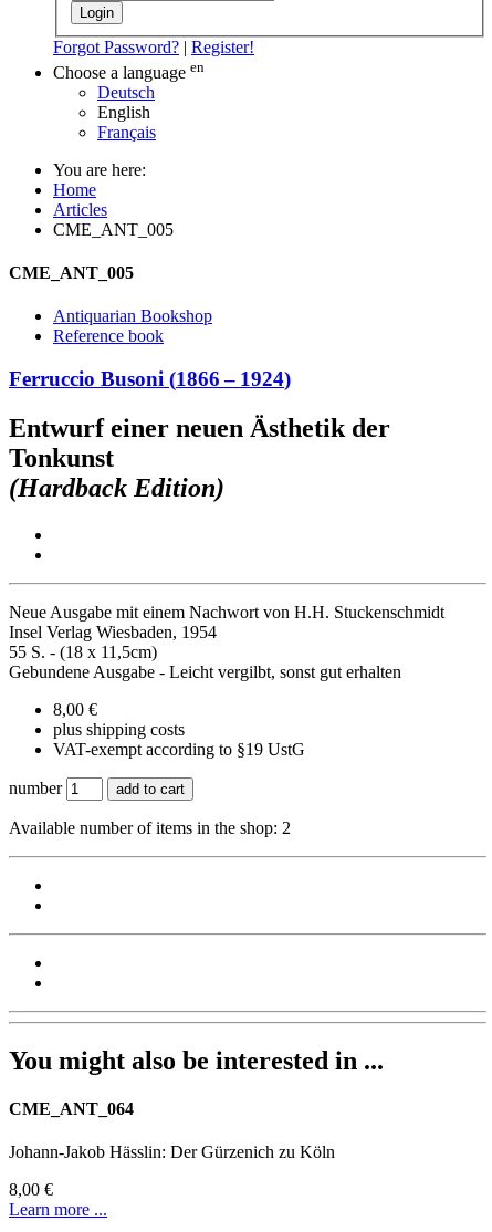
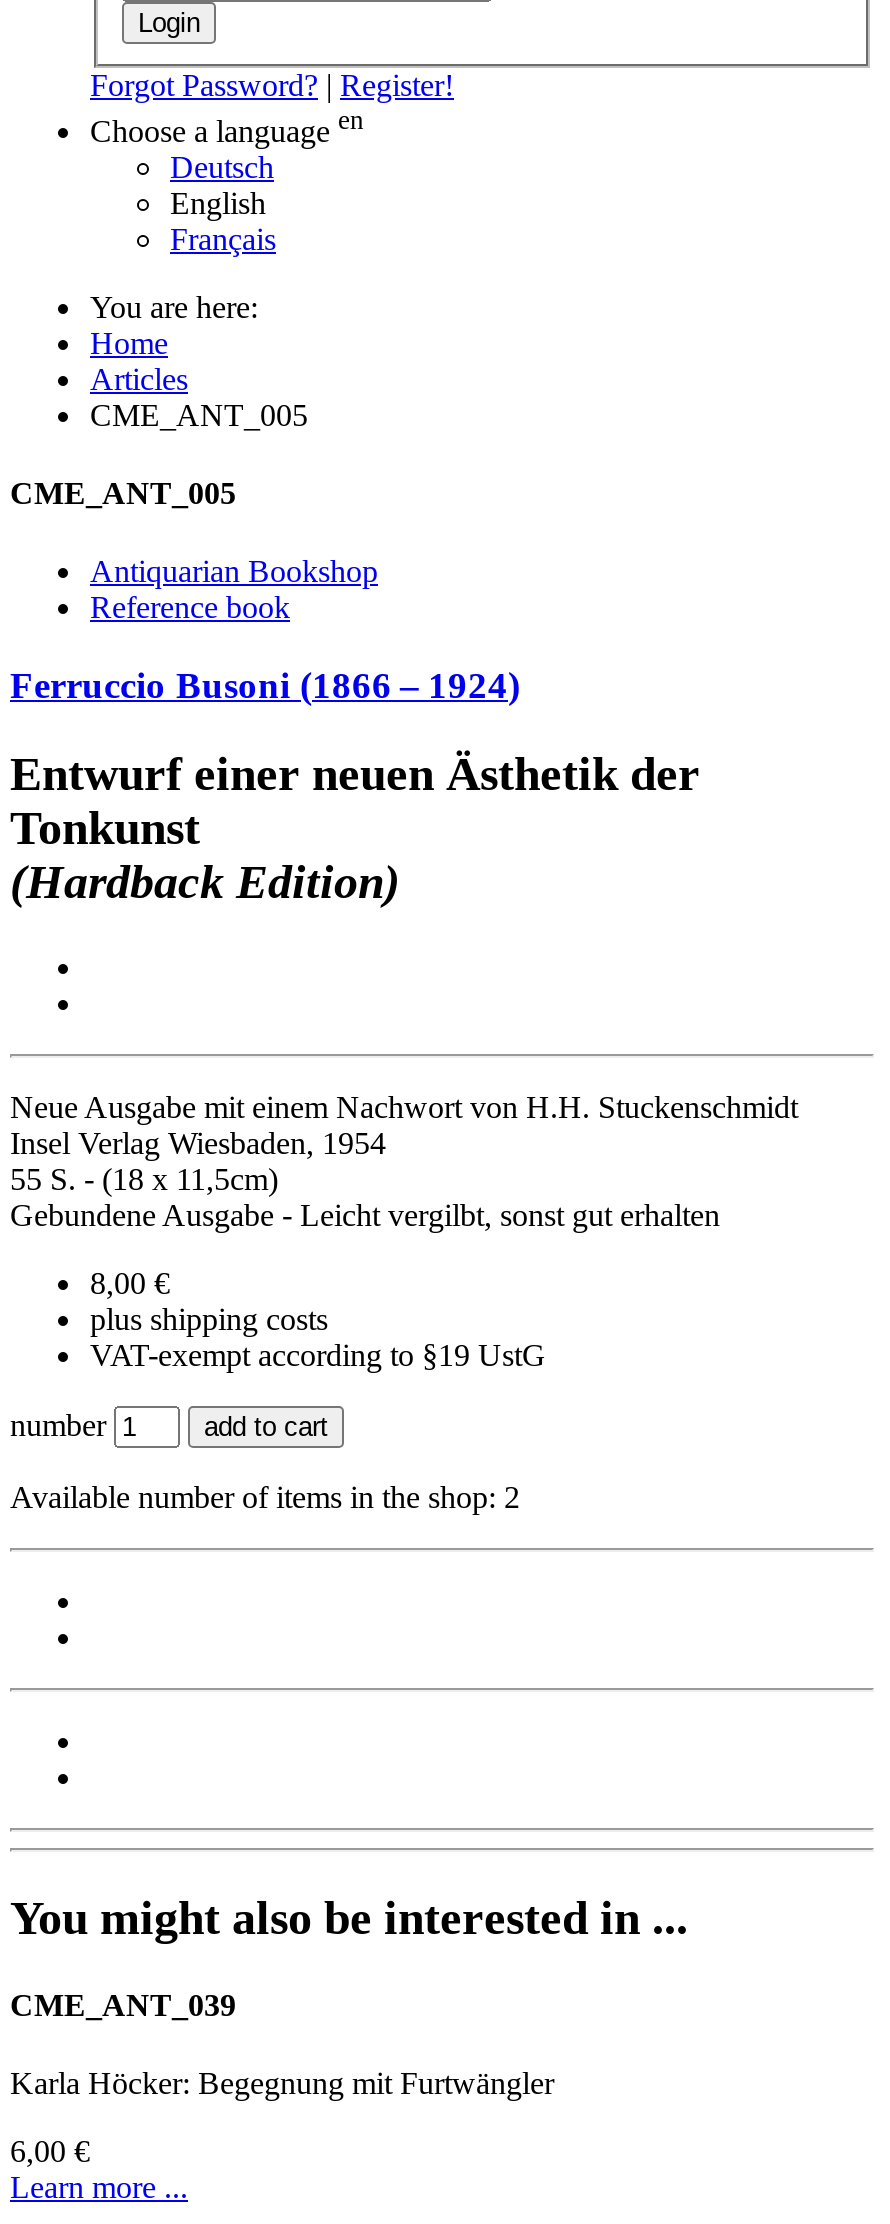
- CME_ANT_064
+ CME_ANT_039

- Johann-Jakob Hässlin: Der Gürzenich zu Köln
+ Karla Höcker: Begegnung mit Furtwängler

- 8,00 €
+ 6,00 €
